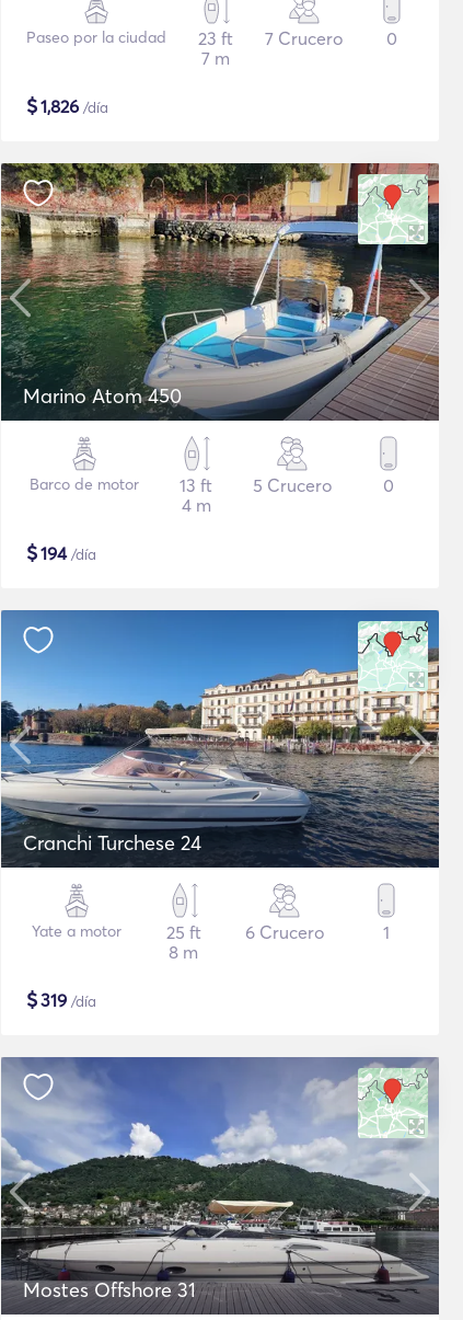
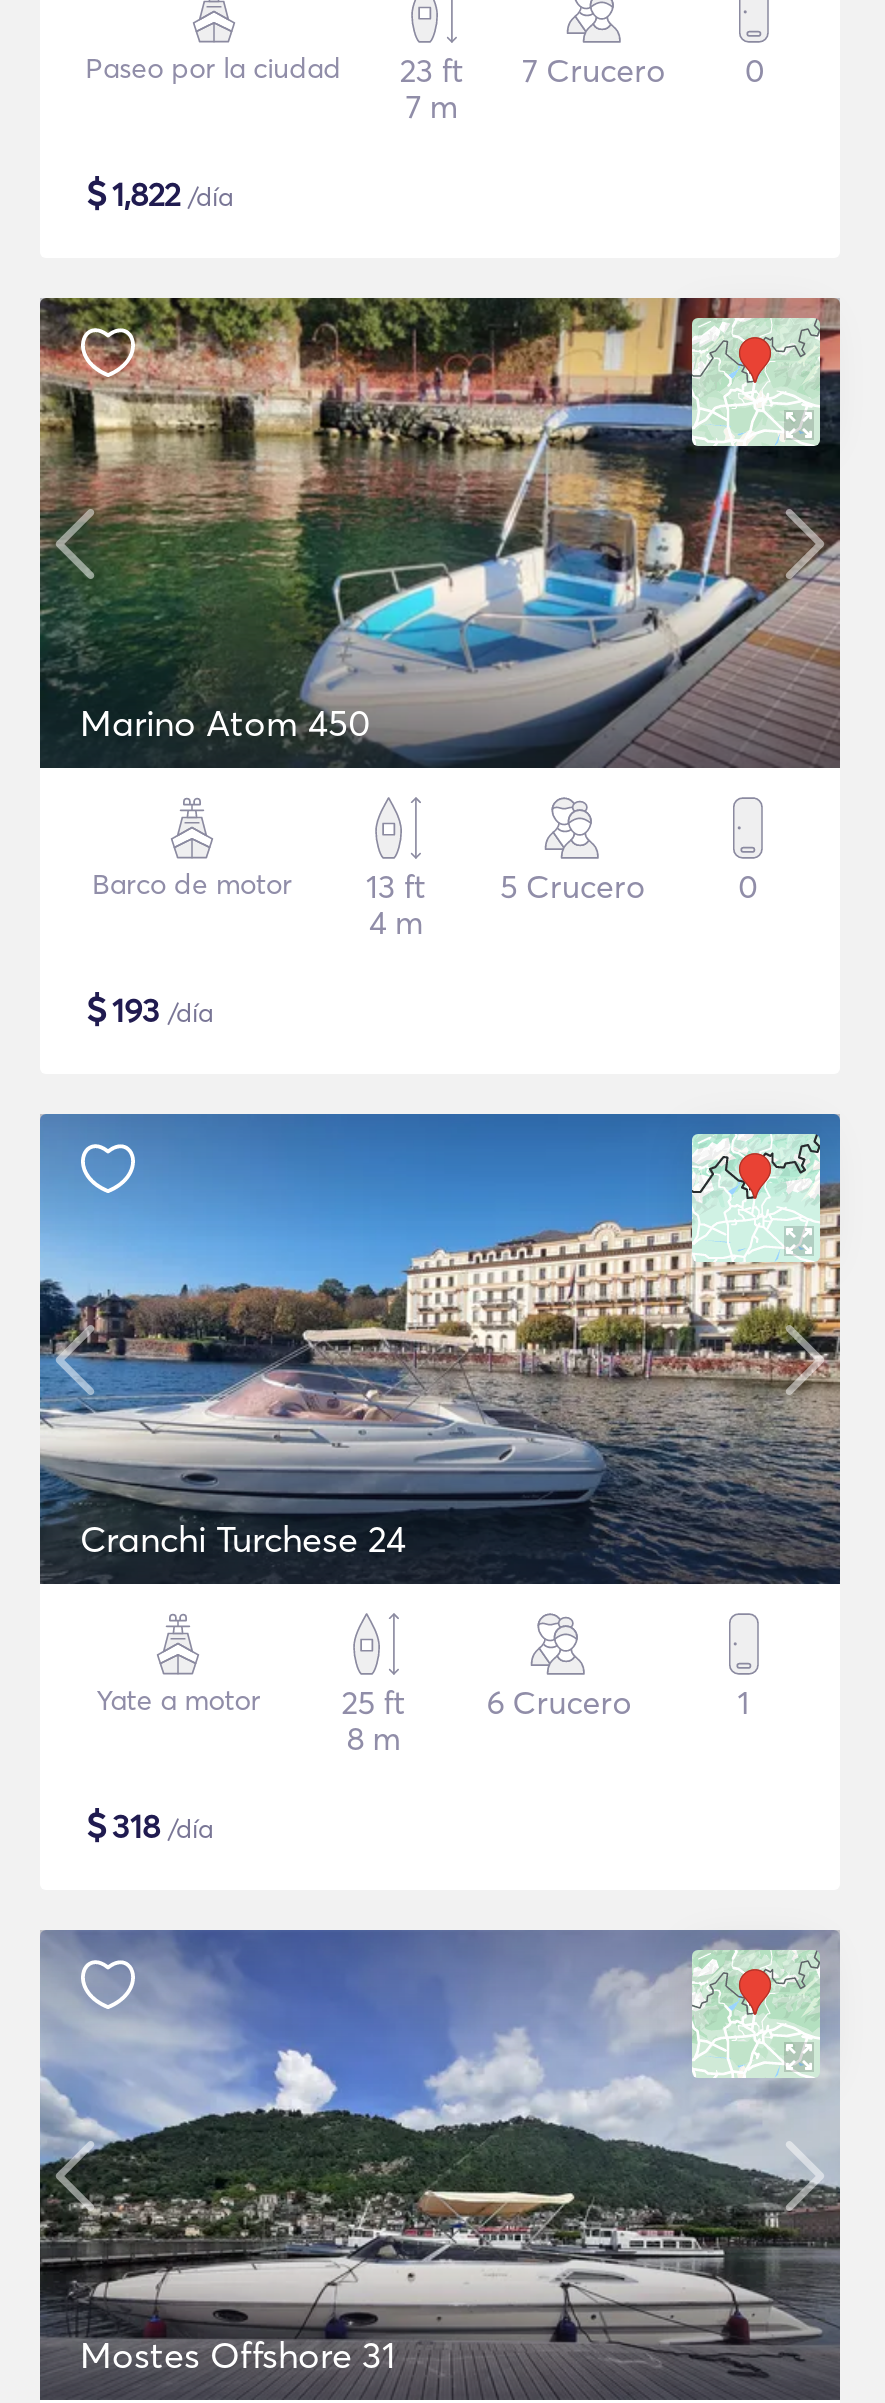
- $1,826 /día
+ $1,822 /día

- $194 /día
+ $193 /día

- $319 /día
+ $318 /día
